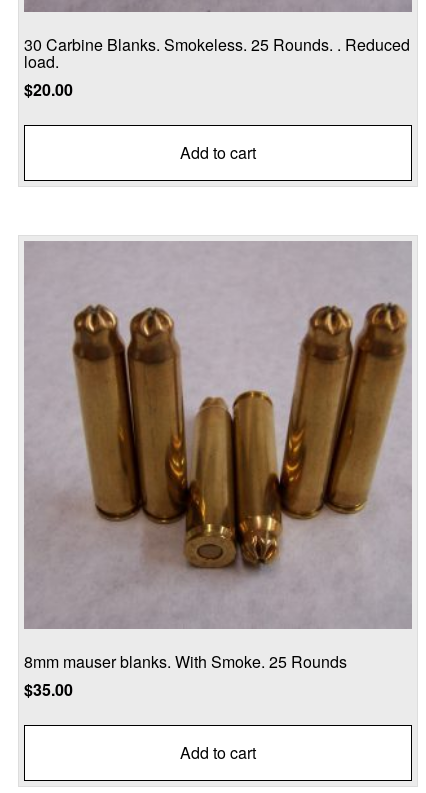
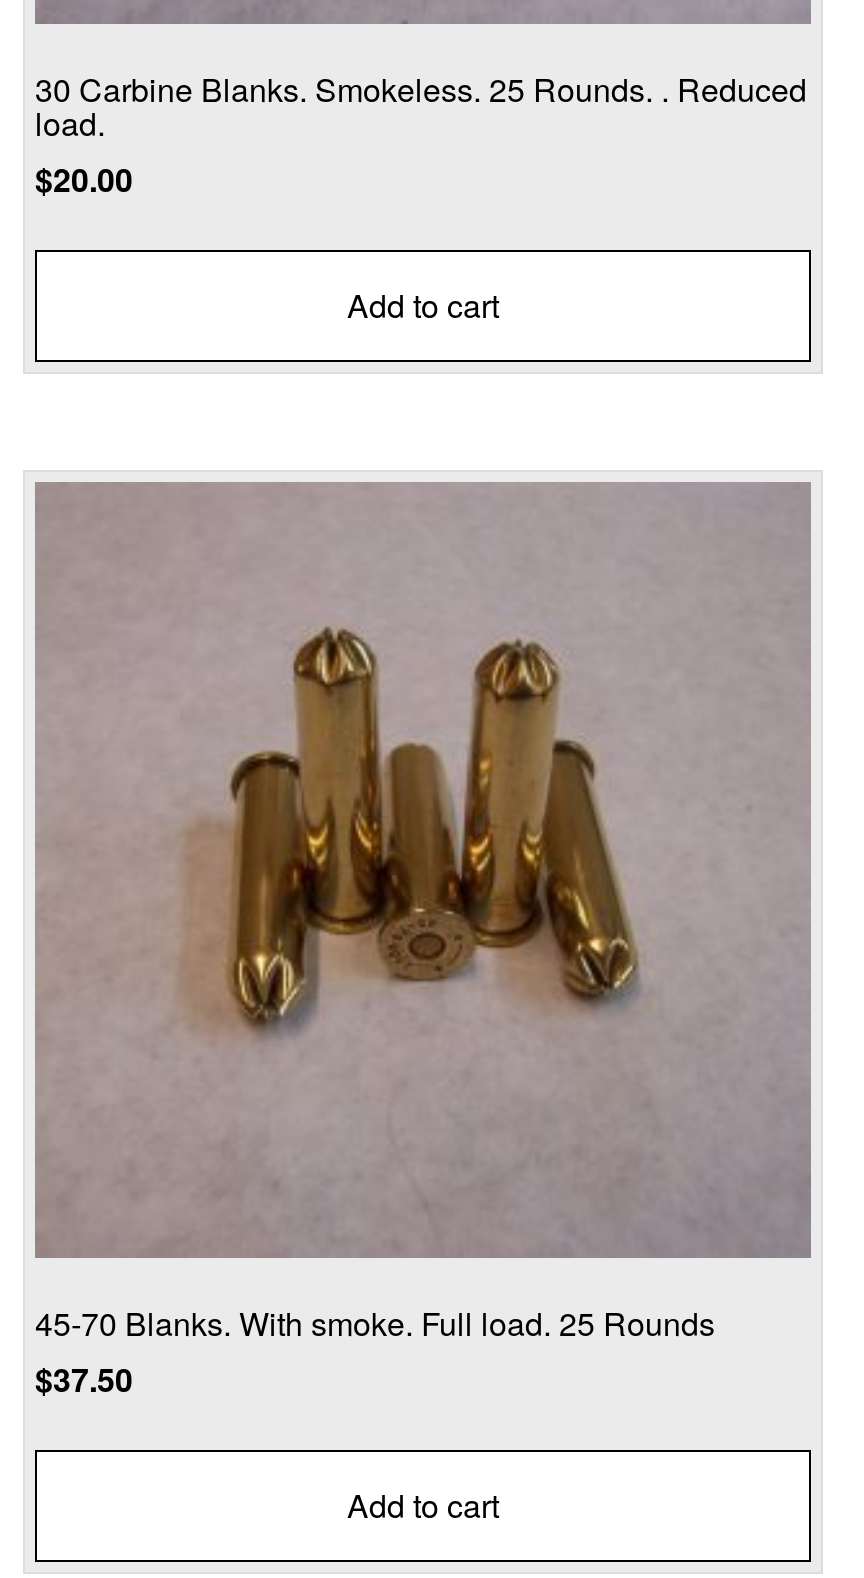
- [image]
- 8mm mauser blanks. With Smoke. 25 Rounds
- $35.00
+ [image]
+ 45-70 Blanks. With smoke. Full load. 25 Rounds
+ $37.50
